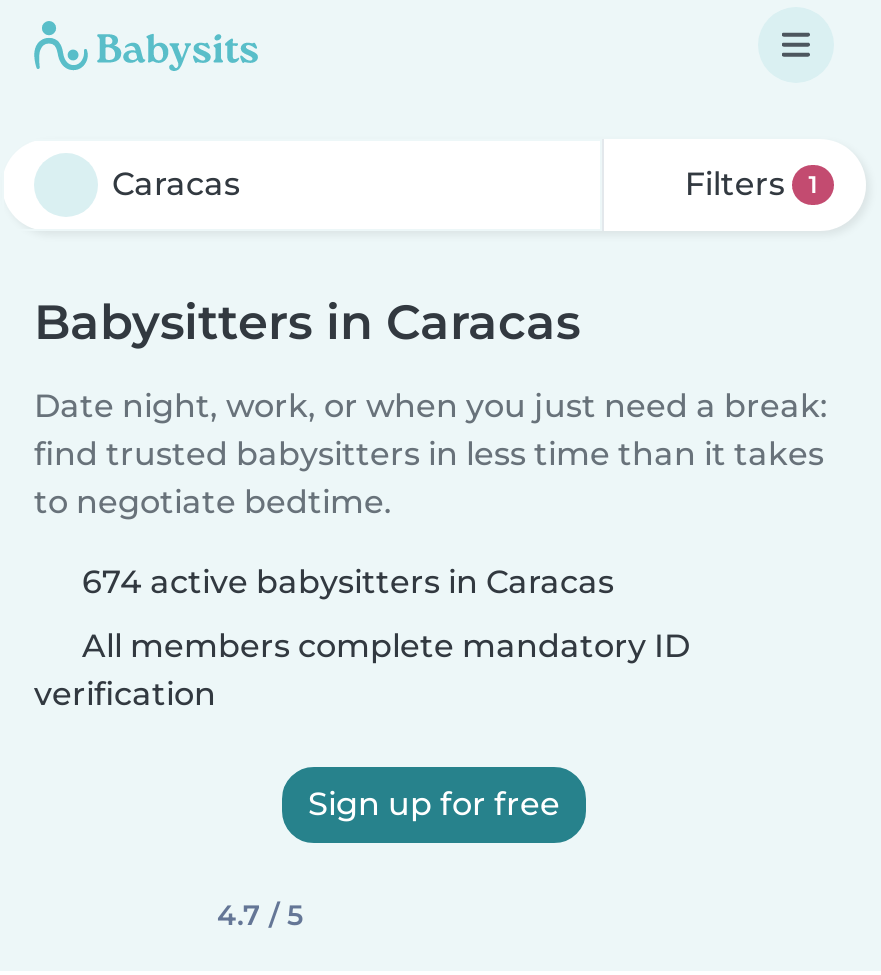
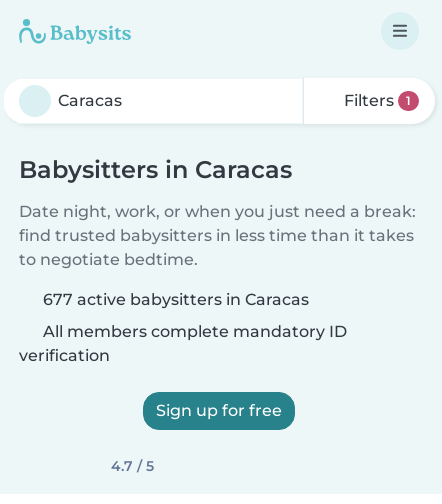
- 674 active babysitters in Caracas
+ 677 active babysitters in Caracas
